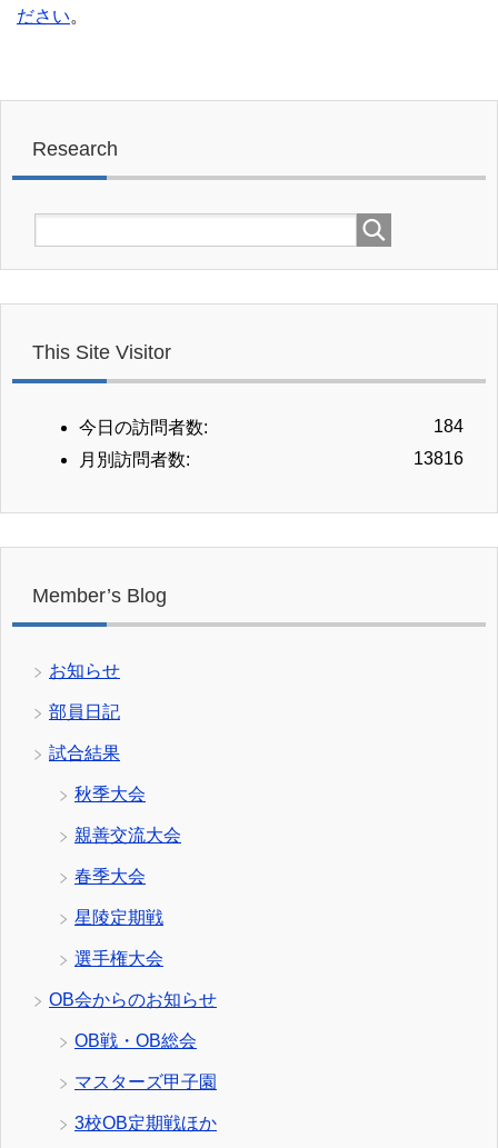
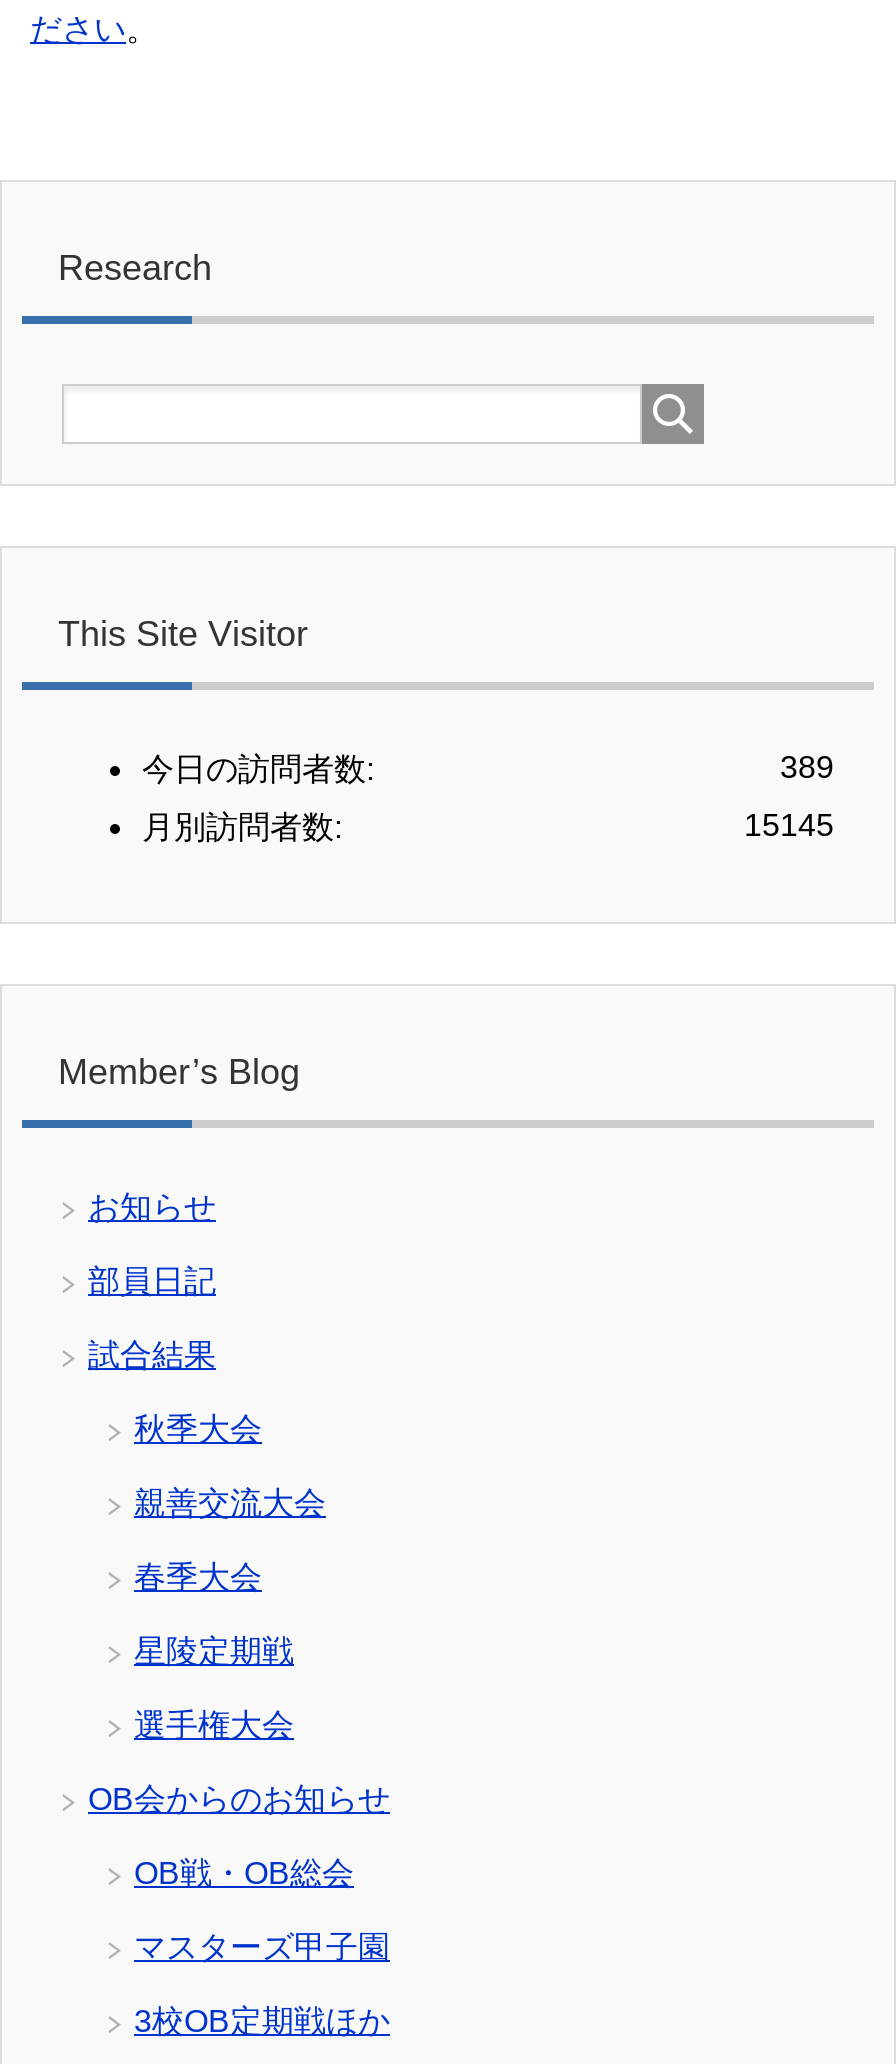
- 184
+ 389

- 13816
+ 15145
